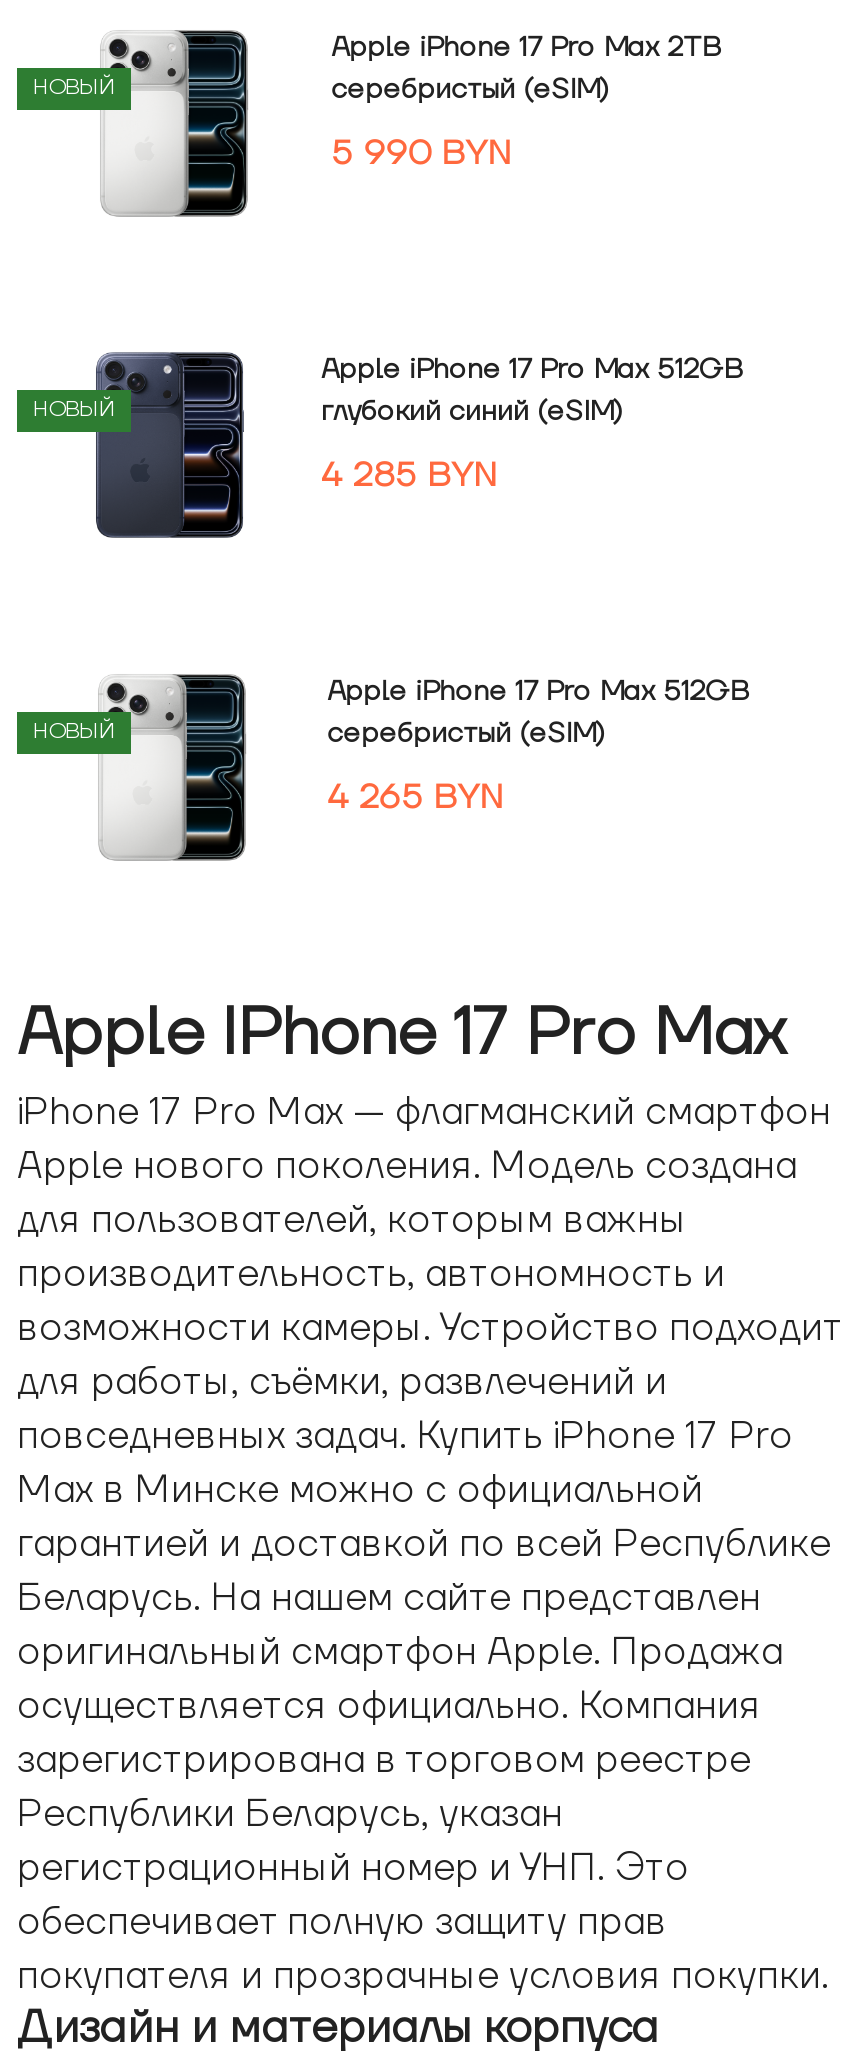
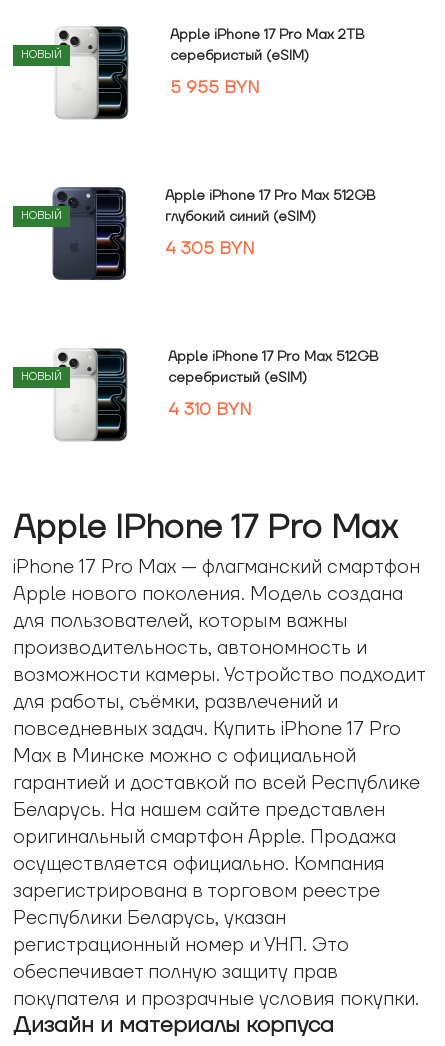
- 5 990 BYN
+ 5 955 BYN

- 4 285 BYN
+ 4 305 BYN

- 4 265 BYN
+ 4 310 BYN
